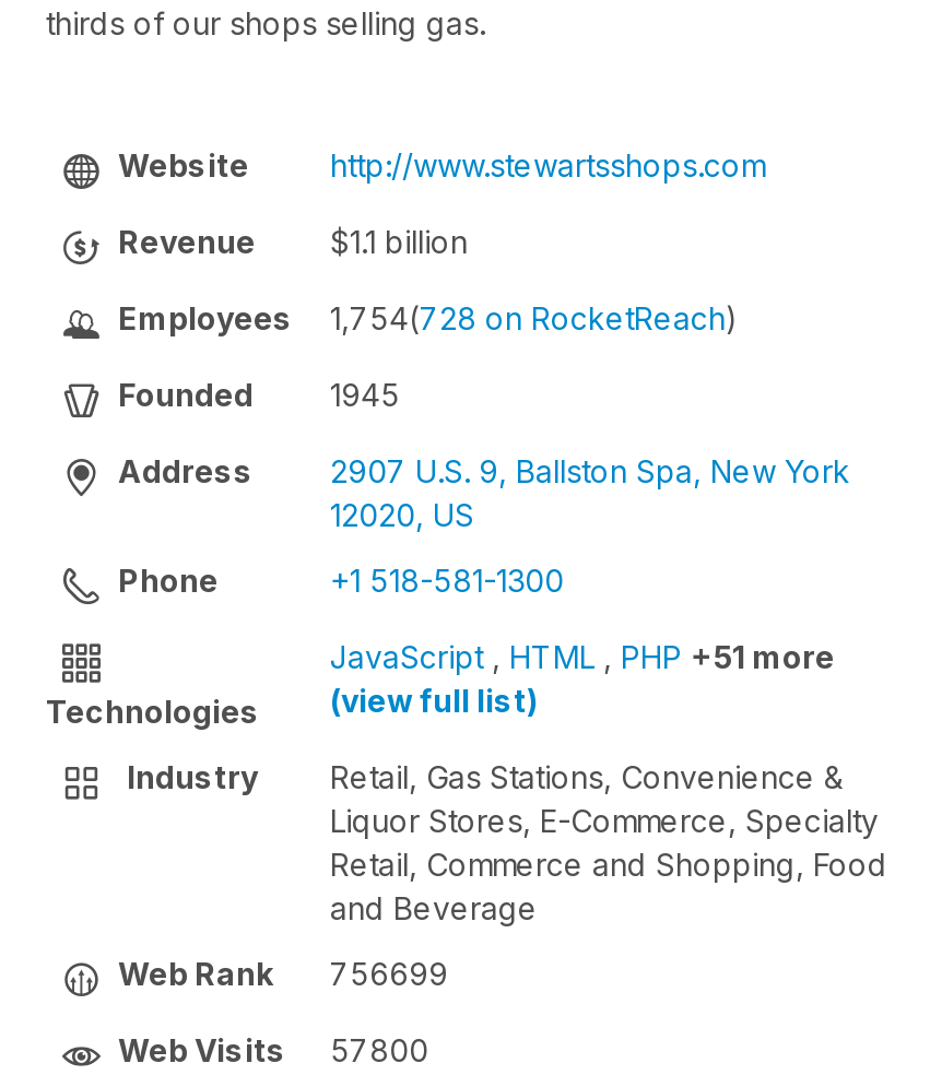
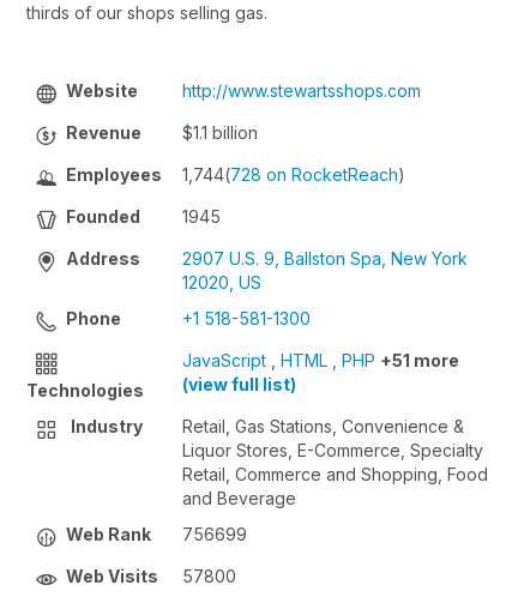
- 1,754(728 on RocketReach)
+ 1,744(728 on RocketReach)
